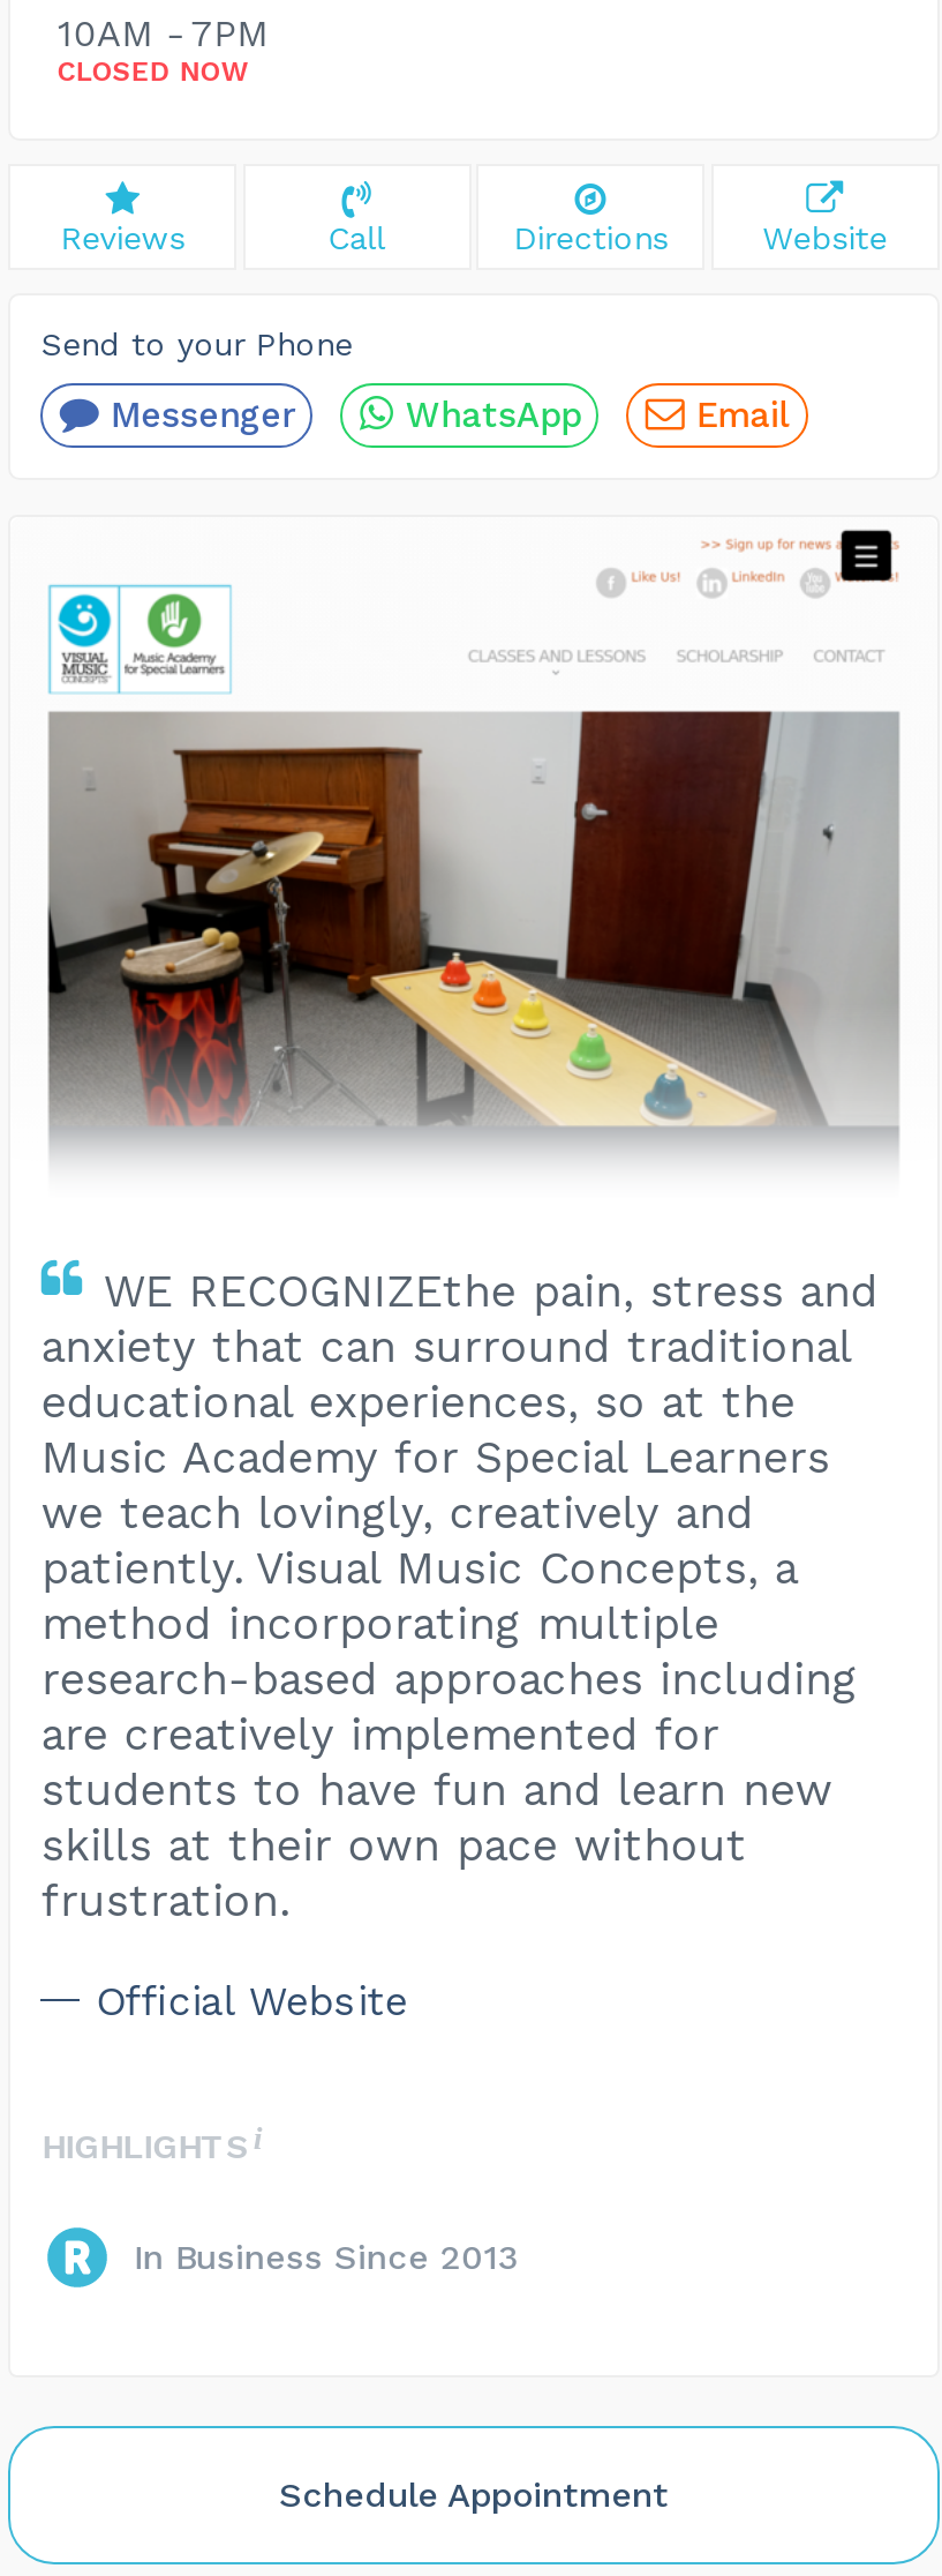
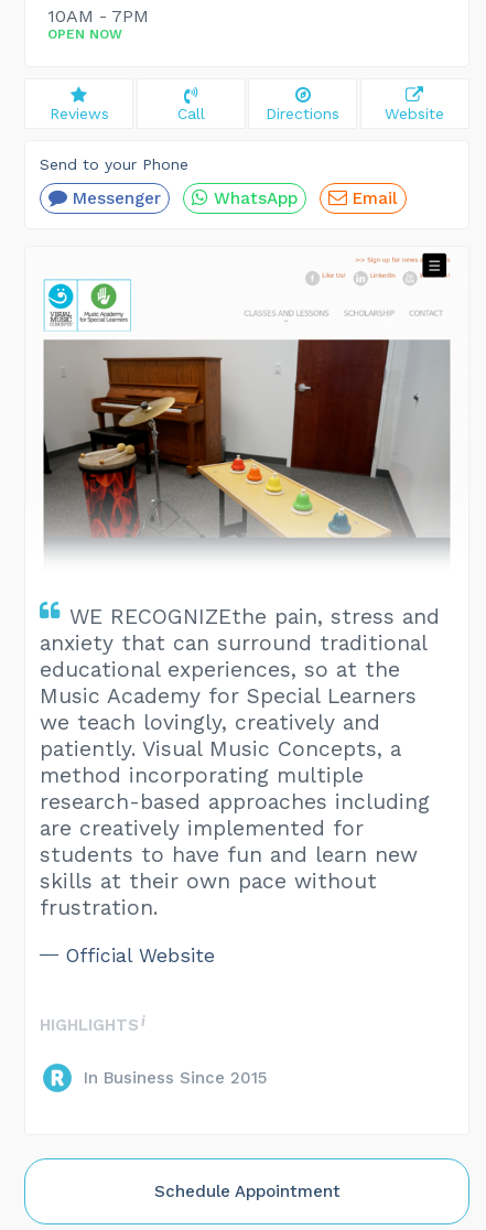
- CLOSED NOW
+ OPEN NOW

- In Business Since 2013
+ In Business Since 2015
